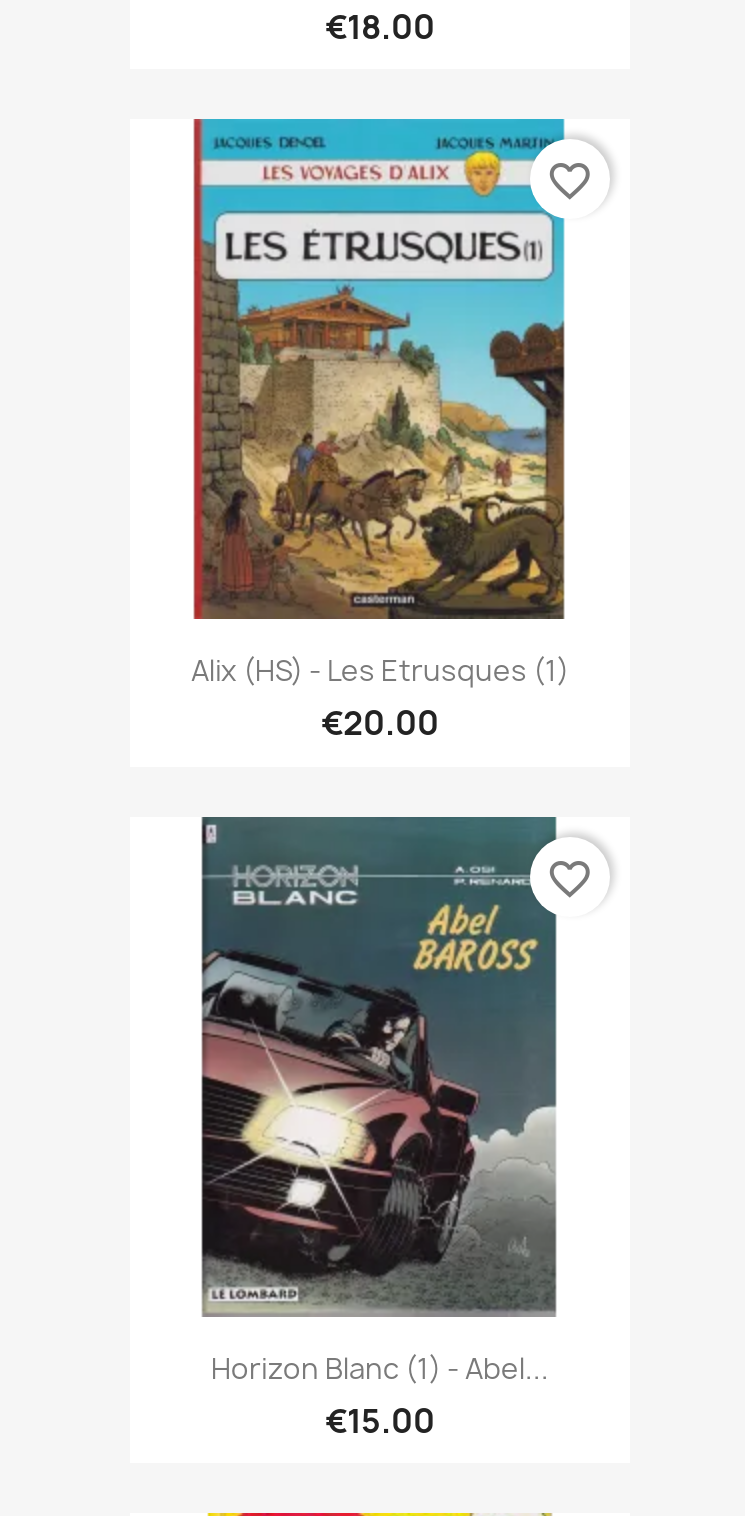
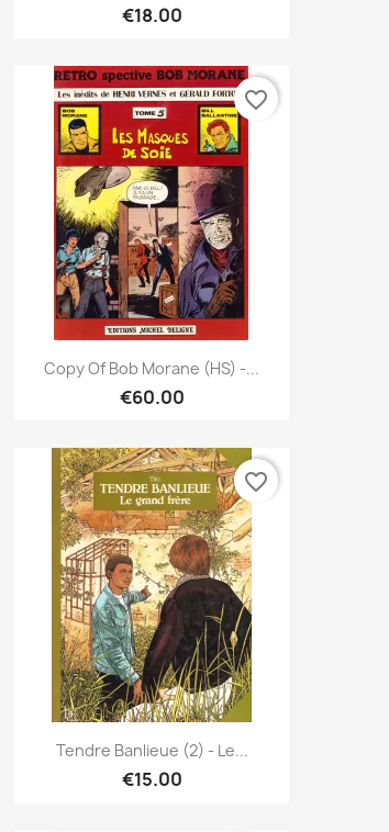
- [image]
- Alix (HS) - Les Etrusques (1)
- €20.00
+ [image]
+ Copy Of Bob Morane (HS) -...
+ €60.00

- [image]
- Horizon Blanc (1) - Abel...
+ [image]
+ Tendre Banlieue (2) - Le...
